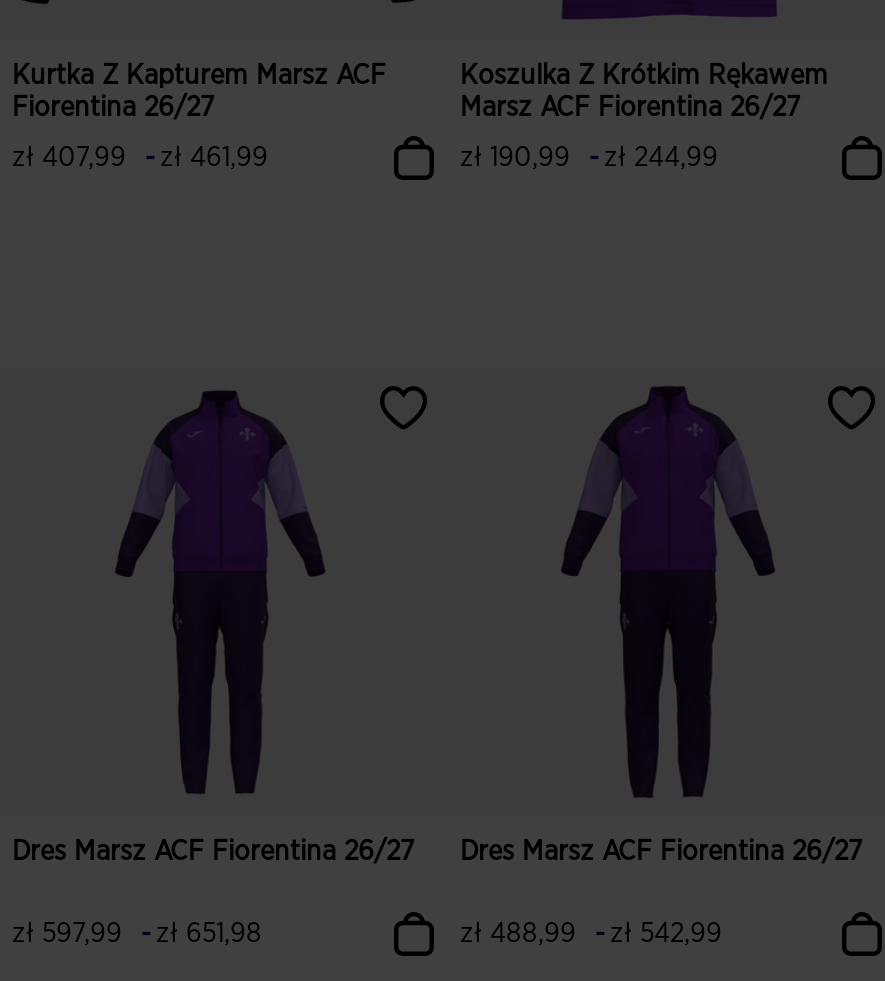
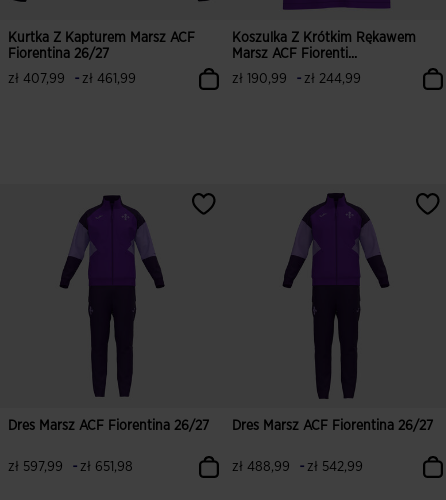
- Marsz ACF Fiorentina 26/27
+ Marsz ACF Fiorenti...
